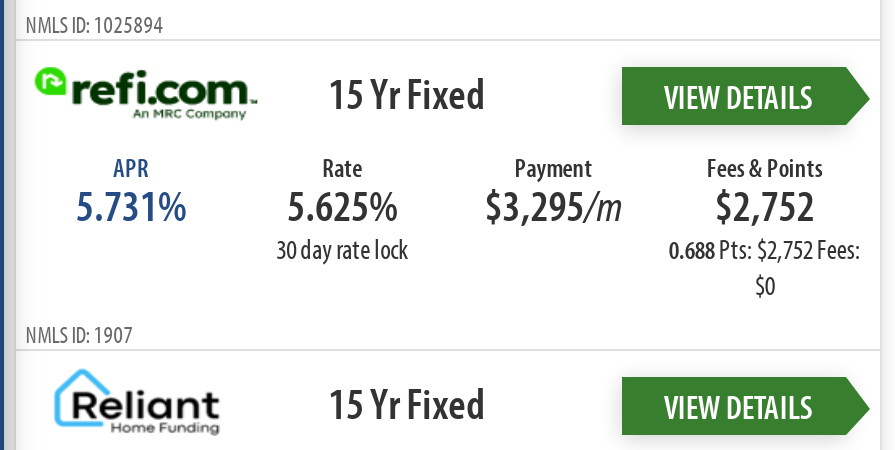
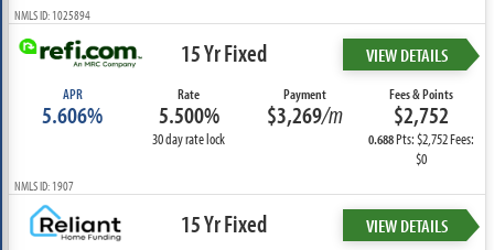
- 5.731%
+ 5.606%

- 5.625%
+ 5.500%

- $3,295/m
+ $3,269/m
